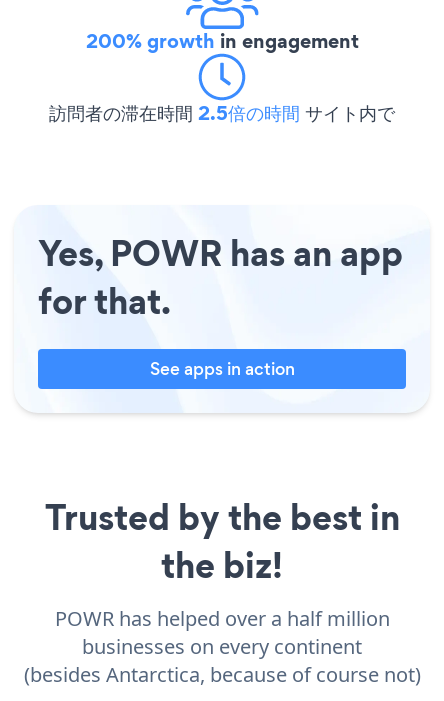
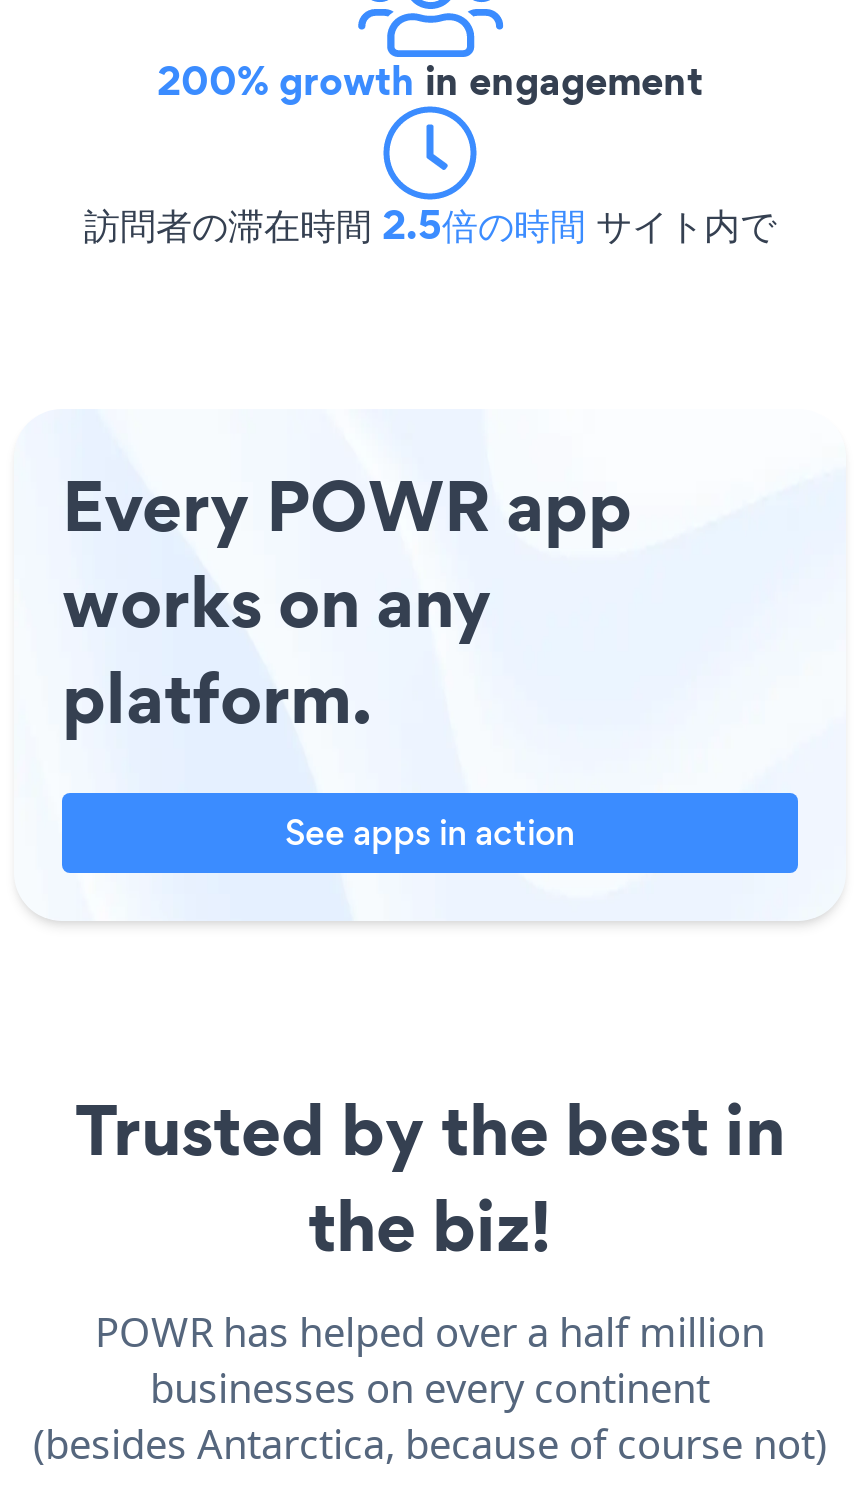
- Yes, POWR has an app
- for that.
+ Every POWR app
+ works on any
+ platform.
